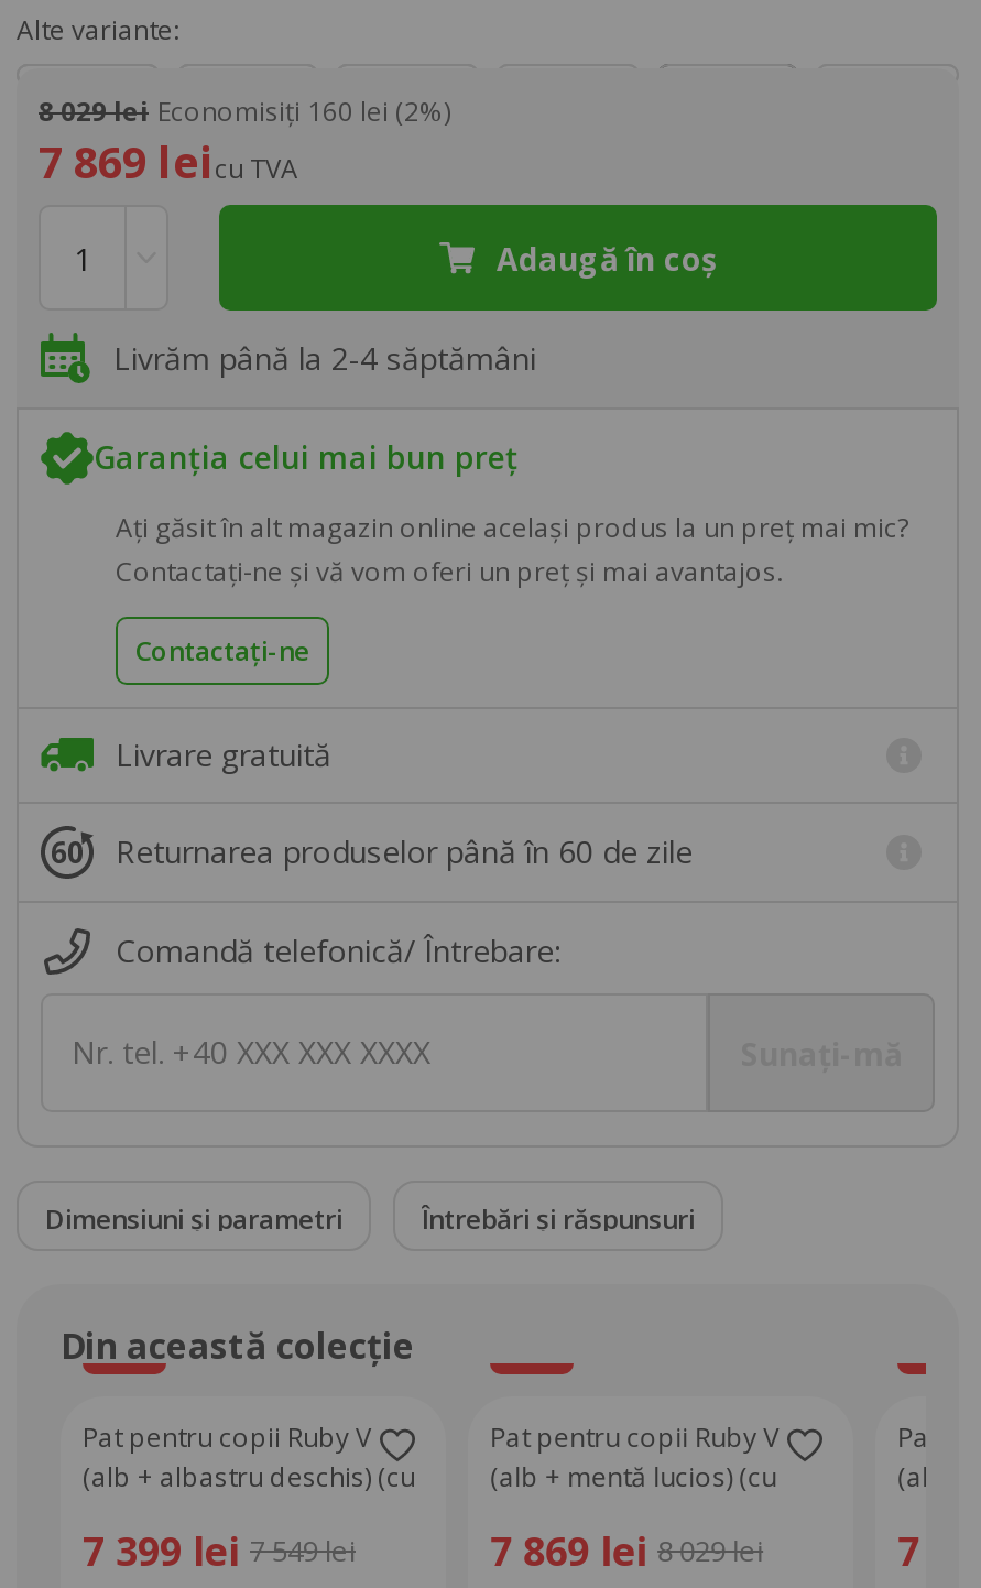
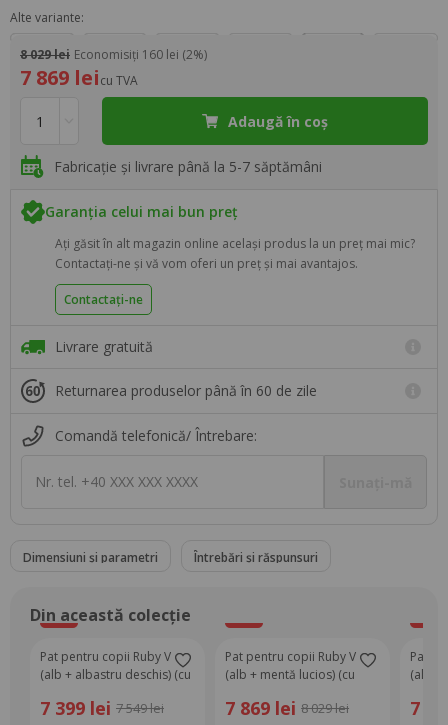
- Livrăm până la 2-4 săptămâni
+ Fabricație și livrare până la 5-7 săptămâni
